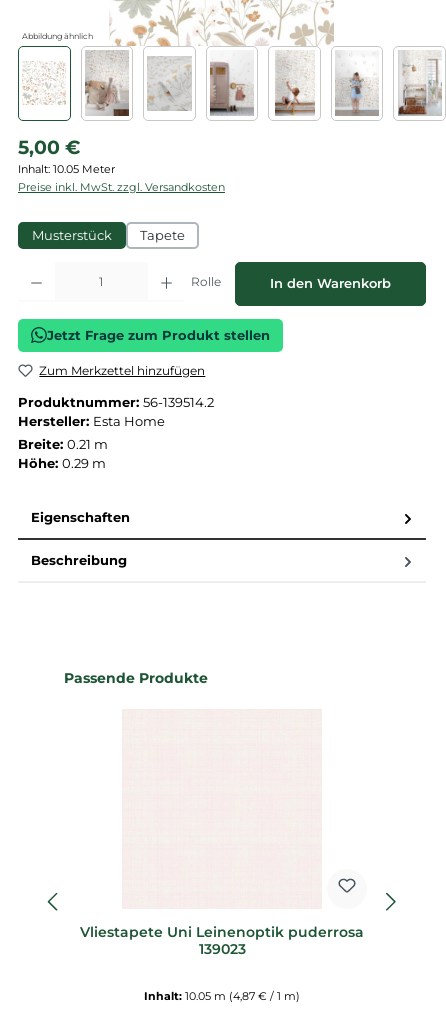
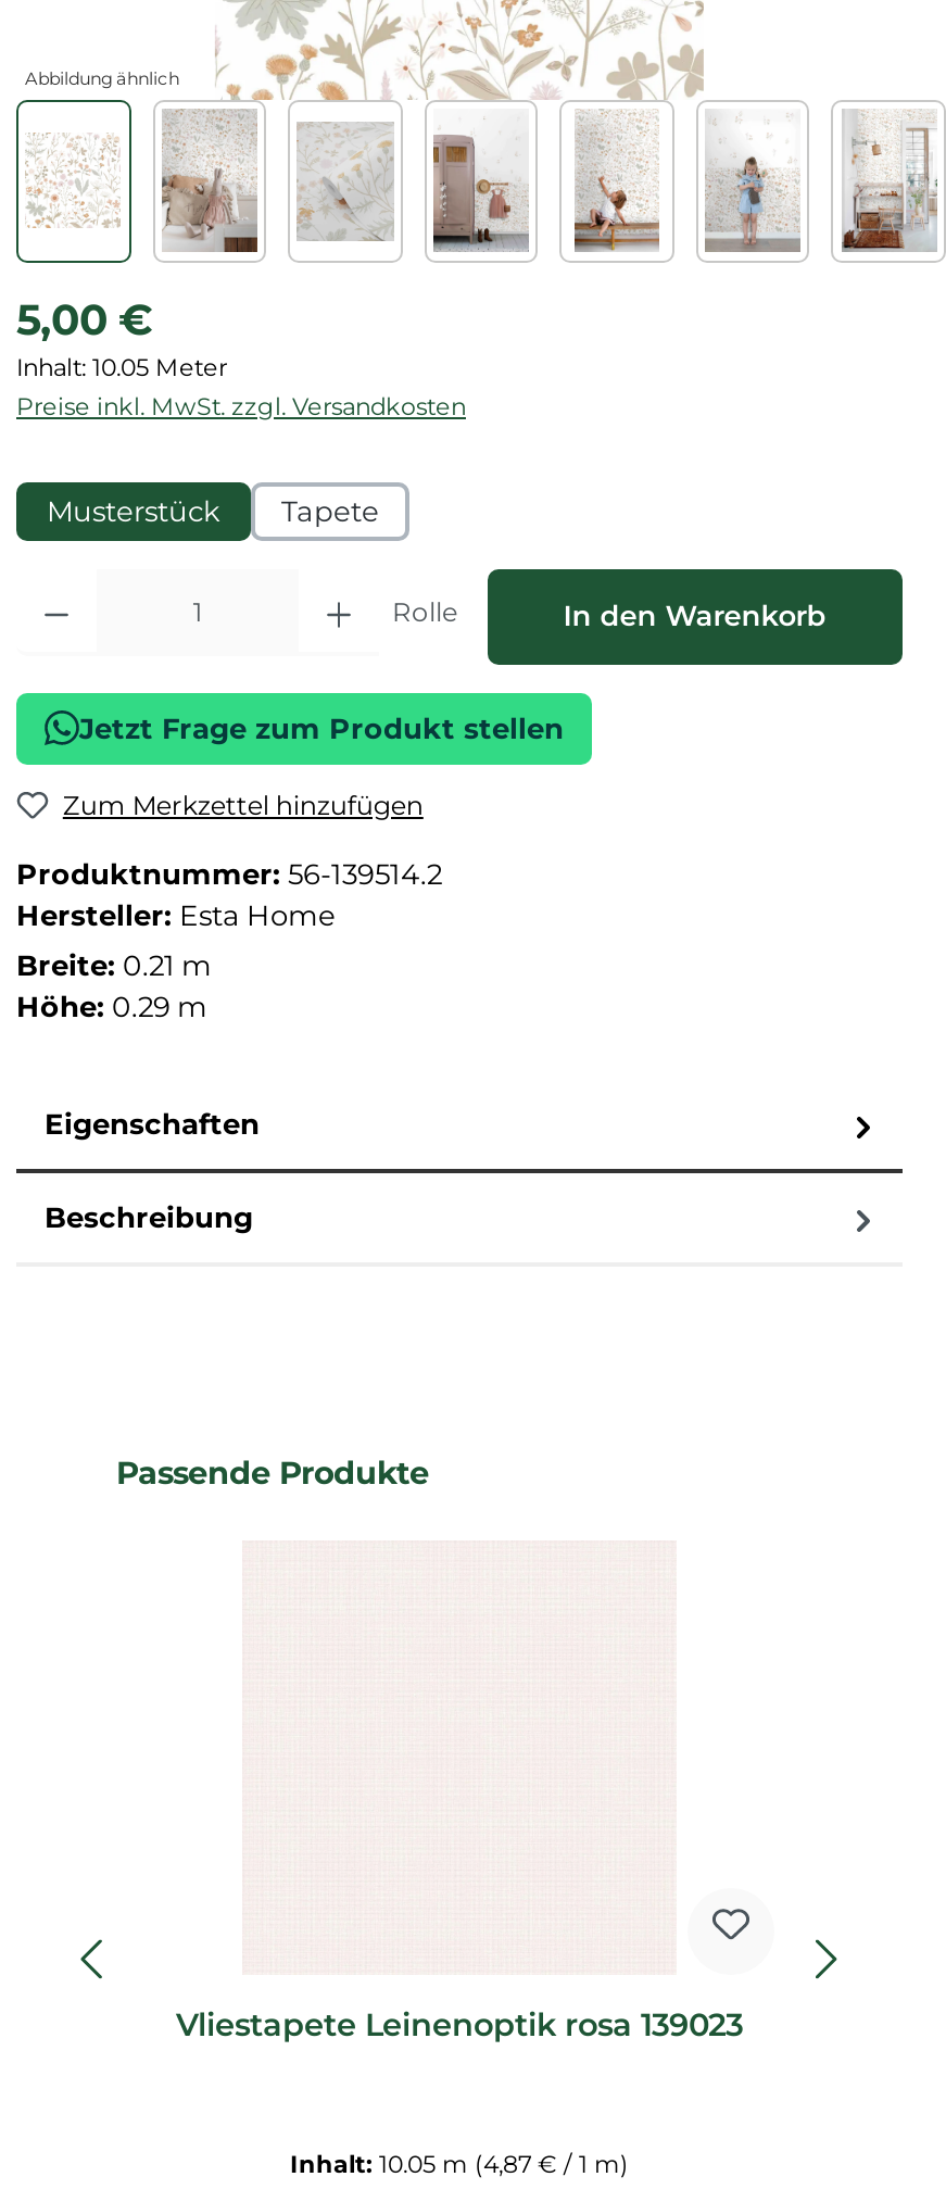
- Vliestapete Uni Leinenoptik puderrosa
- 139023
+ Vliestapete Leinenoptik rosa 139023
